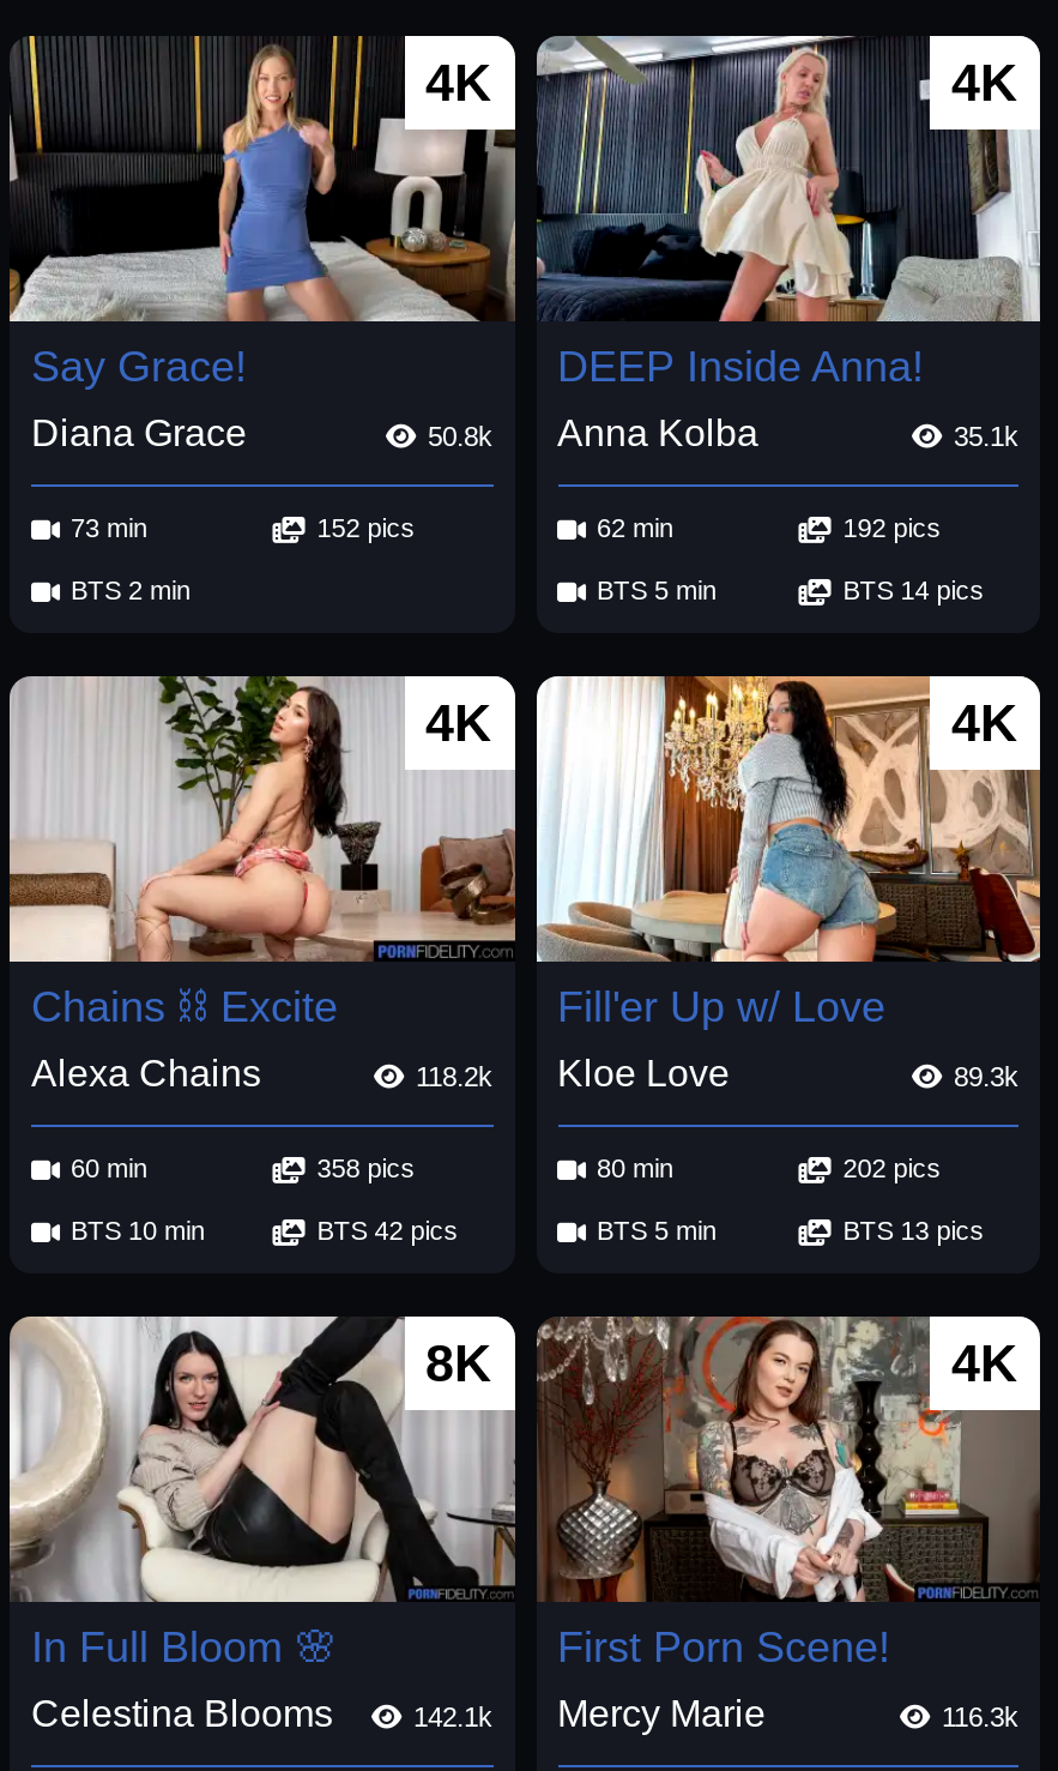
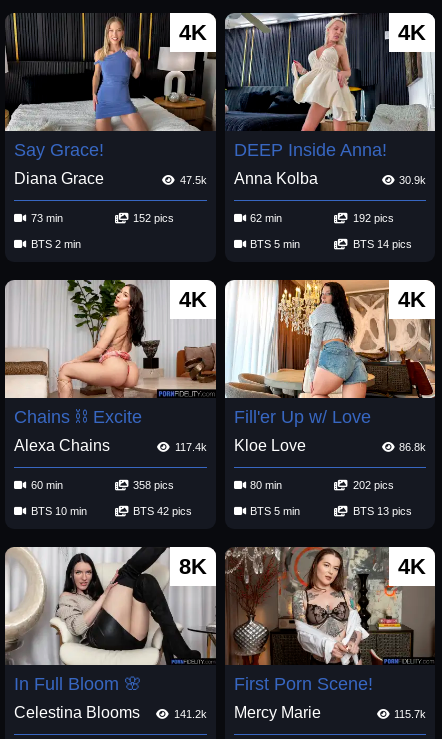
- 50.8k
+ 47.5k

- 35.1k
+ 30.9k

- 118.2k
+ 117.4k

- 89.3k
+ 86.8k

- 142.1k
+ 141.2k

- 116.3k
+ 115.7k
